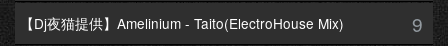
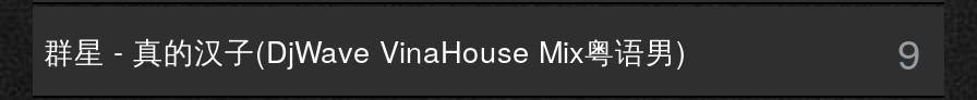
- 【Dj夜猫提供】Amelinium - Taito(ElectroHouse Mix)
+ 群星 - 真的汉子(DjWave VinaHouse Mix粤语男)
